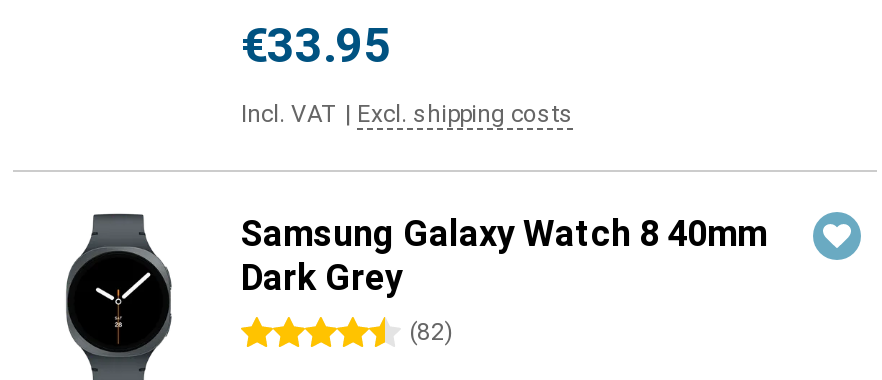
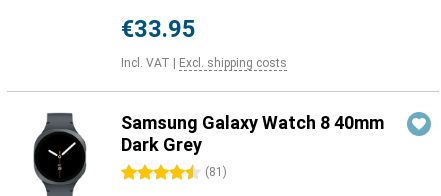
- (82)
+ (81)
